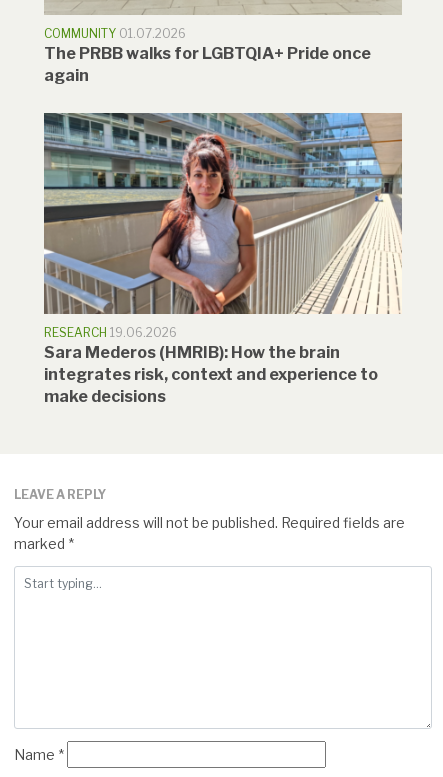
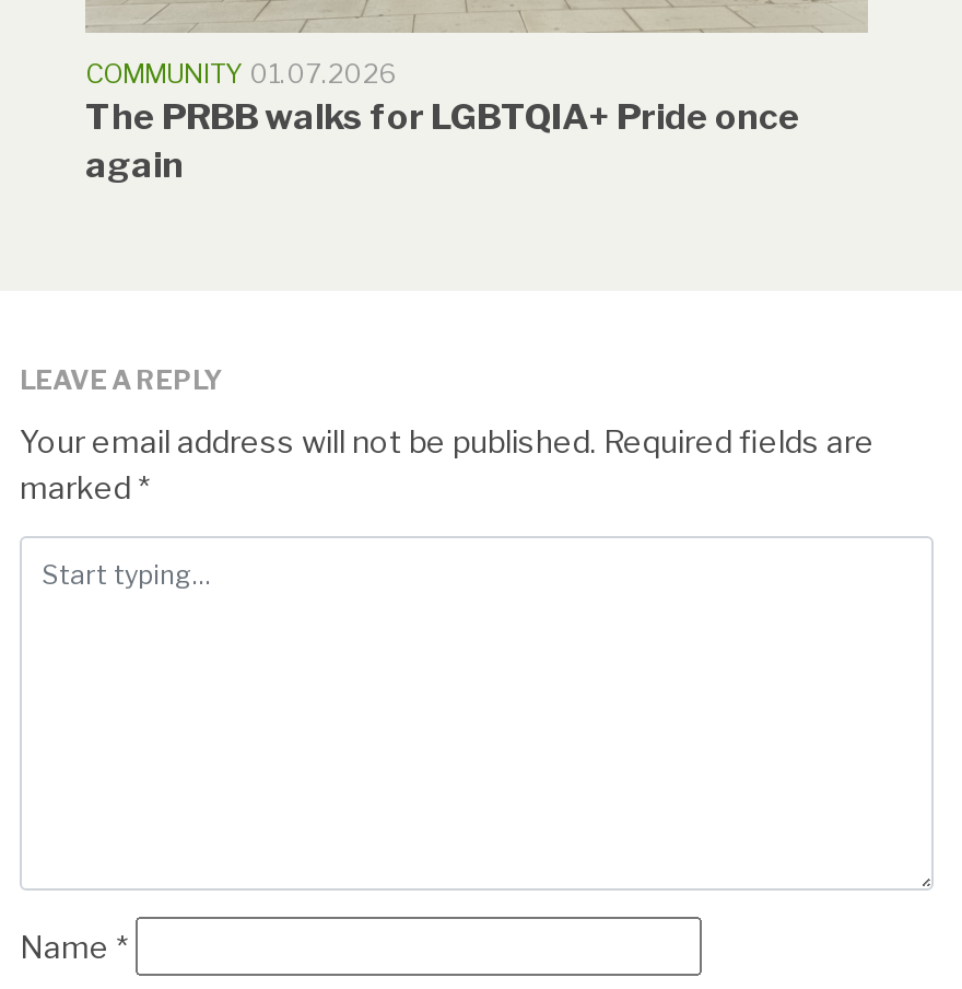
- [image]
- RESEARCH 19.06.2026
- Sara Mederos (HMRIB): How the brain
- integrates risk, context and experience to
- make decisions
